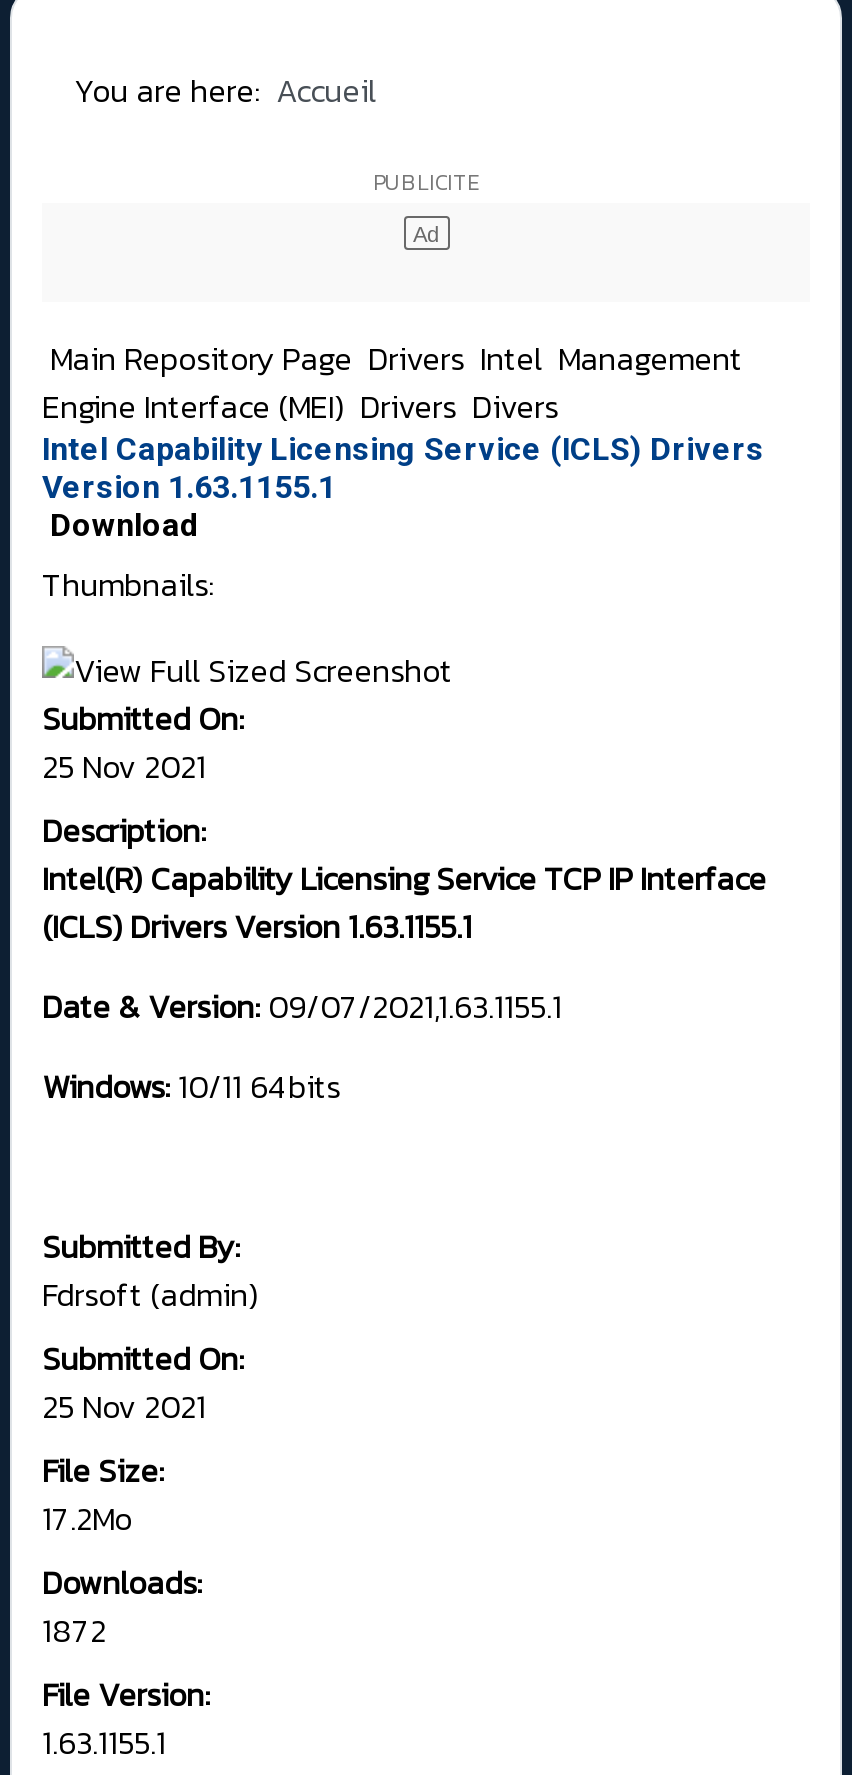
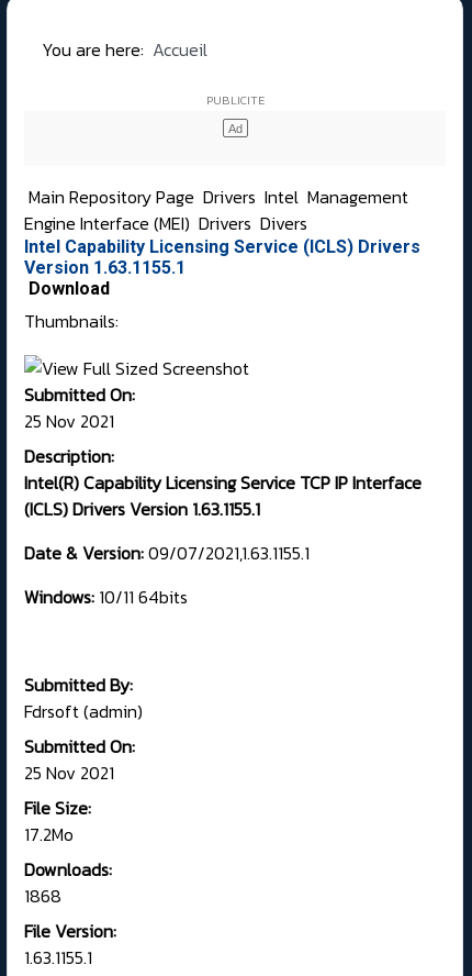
- 1872
+ 1868
